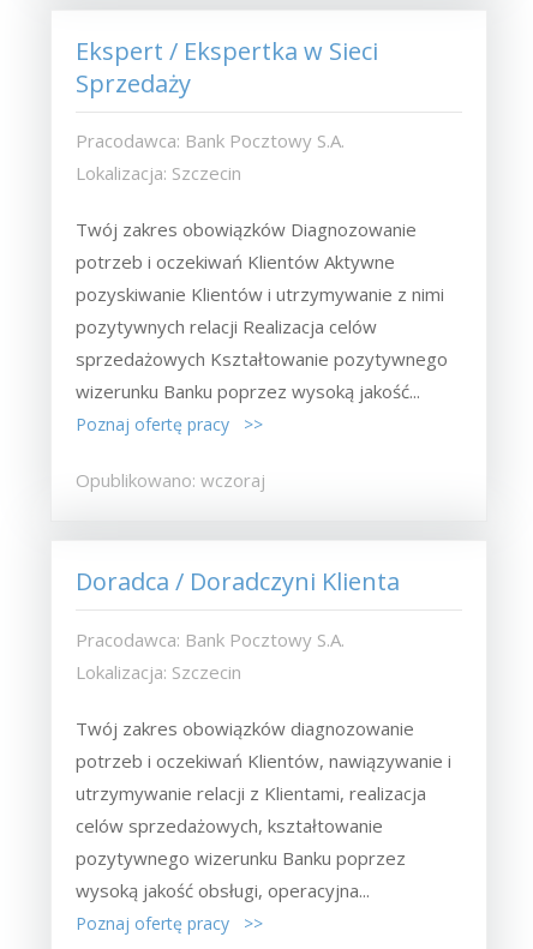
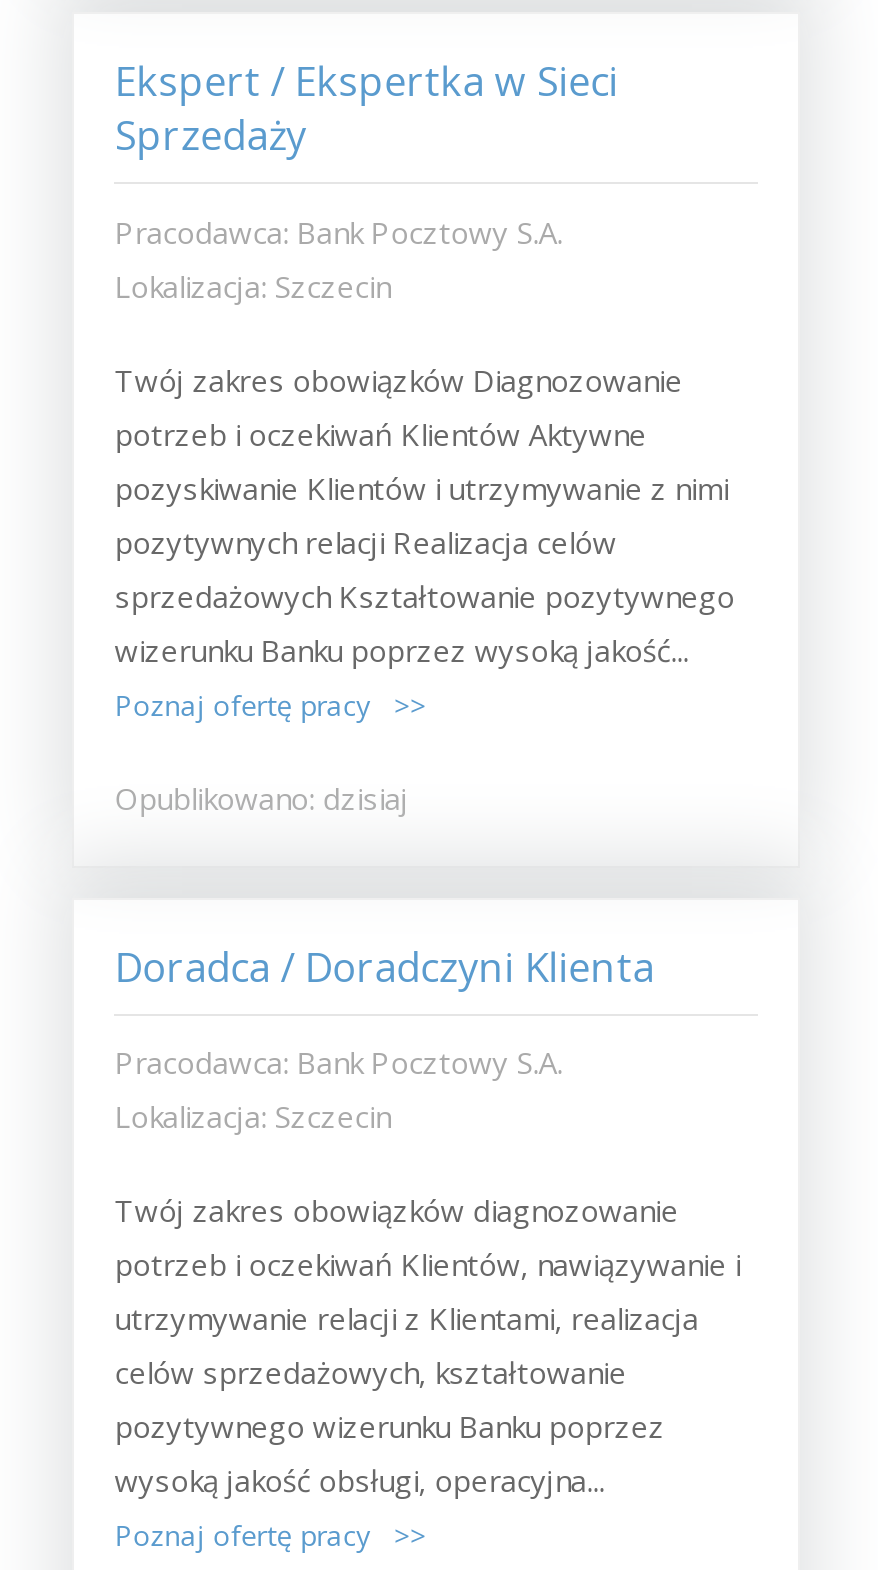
- Opublikowano: wczoraj
+ Opublikowano: dzisiaj
